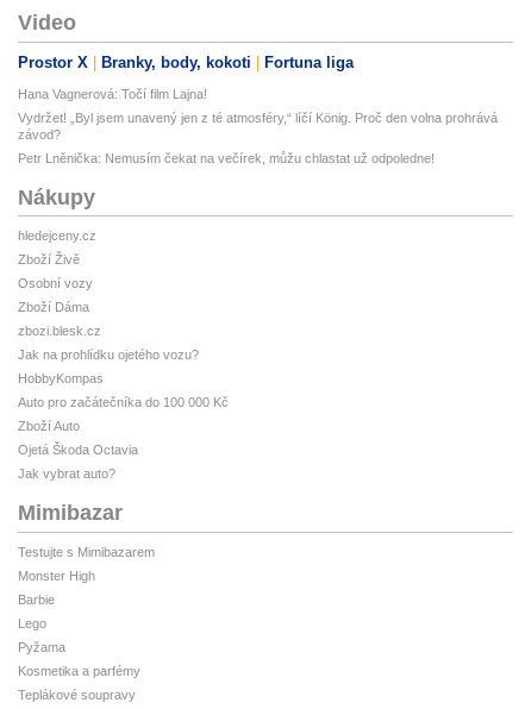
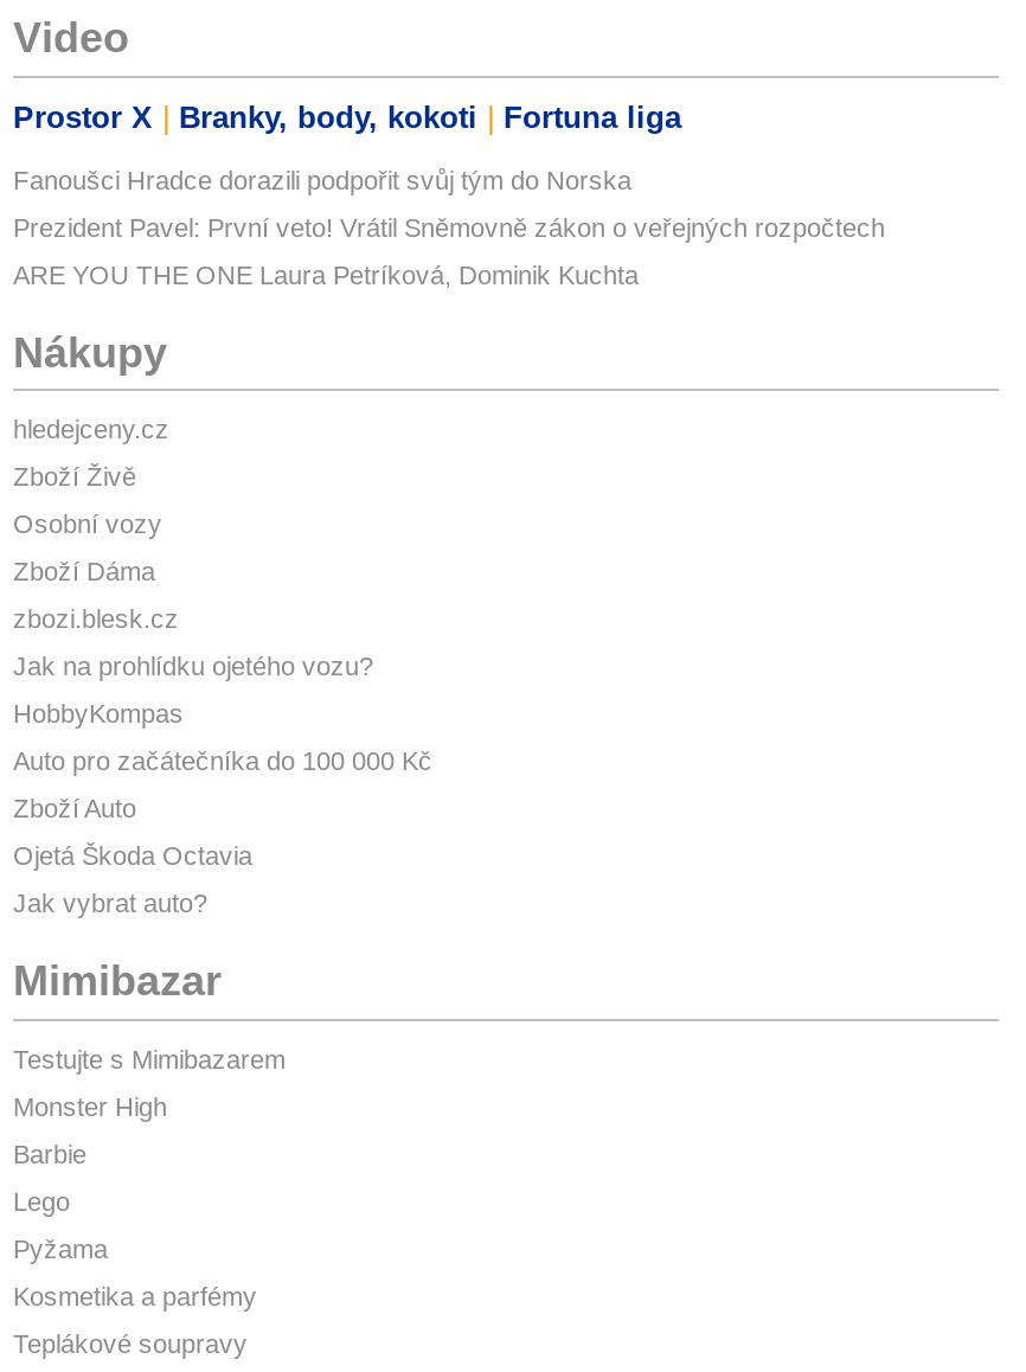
- Hana Vagnerová: Točí film Lajna!
+ Fanoušci Hradce dorazili podpořit svůj tým do Norska

- Vydržet! „Byl jsem unavený jen z té atmosféry,“ líčí König. Proč den volna prohrává
- závod?
+ Prezident Pavel: První veto! Vrátil Sněmovně zákon o veřejných rozpočtech

- Petr Lněnička: Nemusím čekat na večírek, můžu chlastat už odpoledne!
+ ARE YOU THE ONE Laura Petríková, Dominik Kuchta
